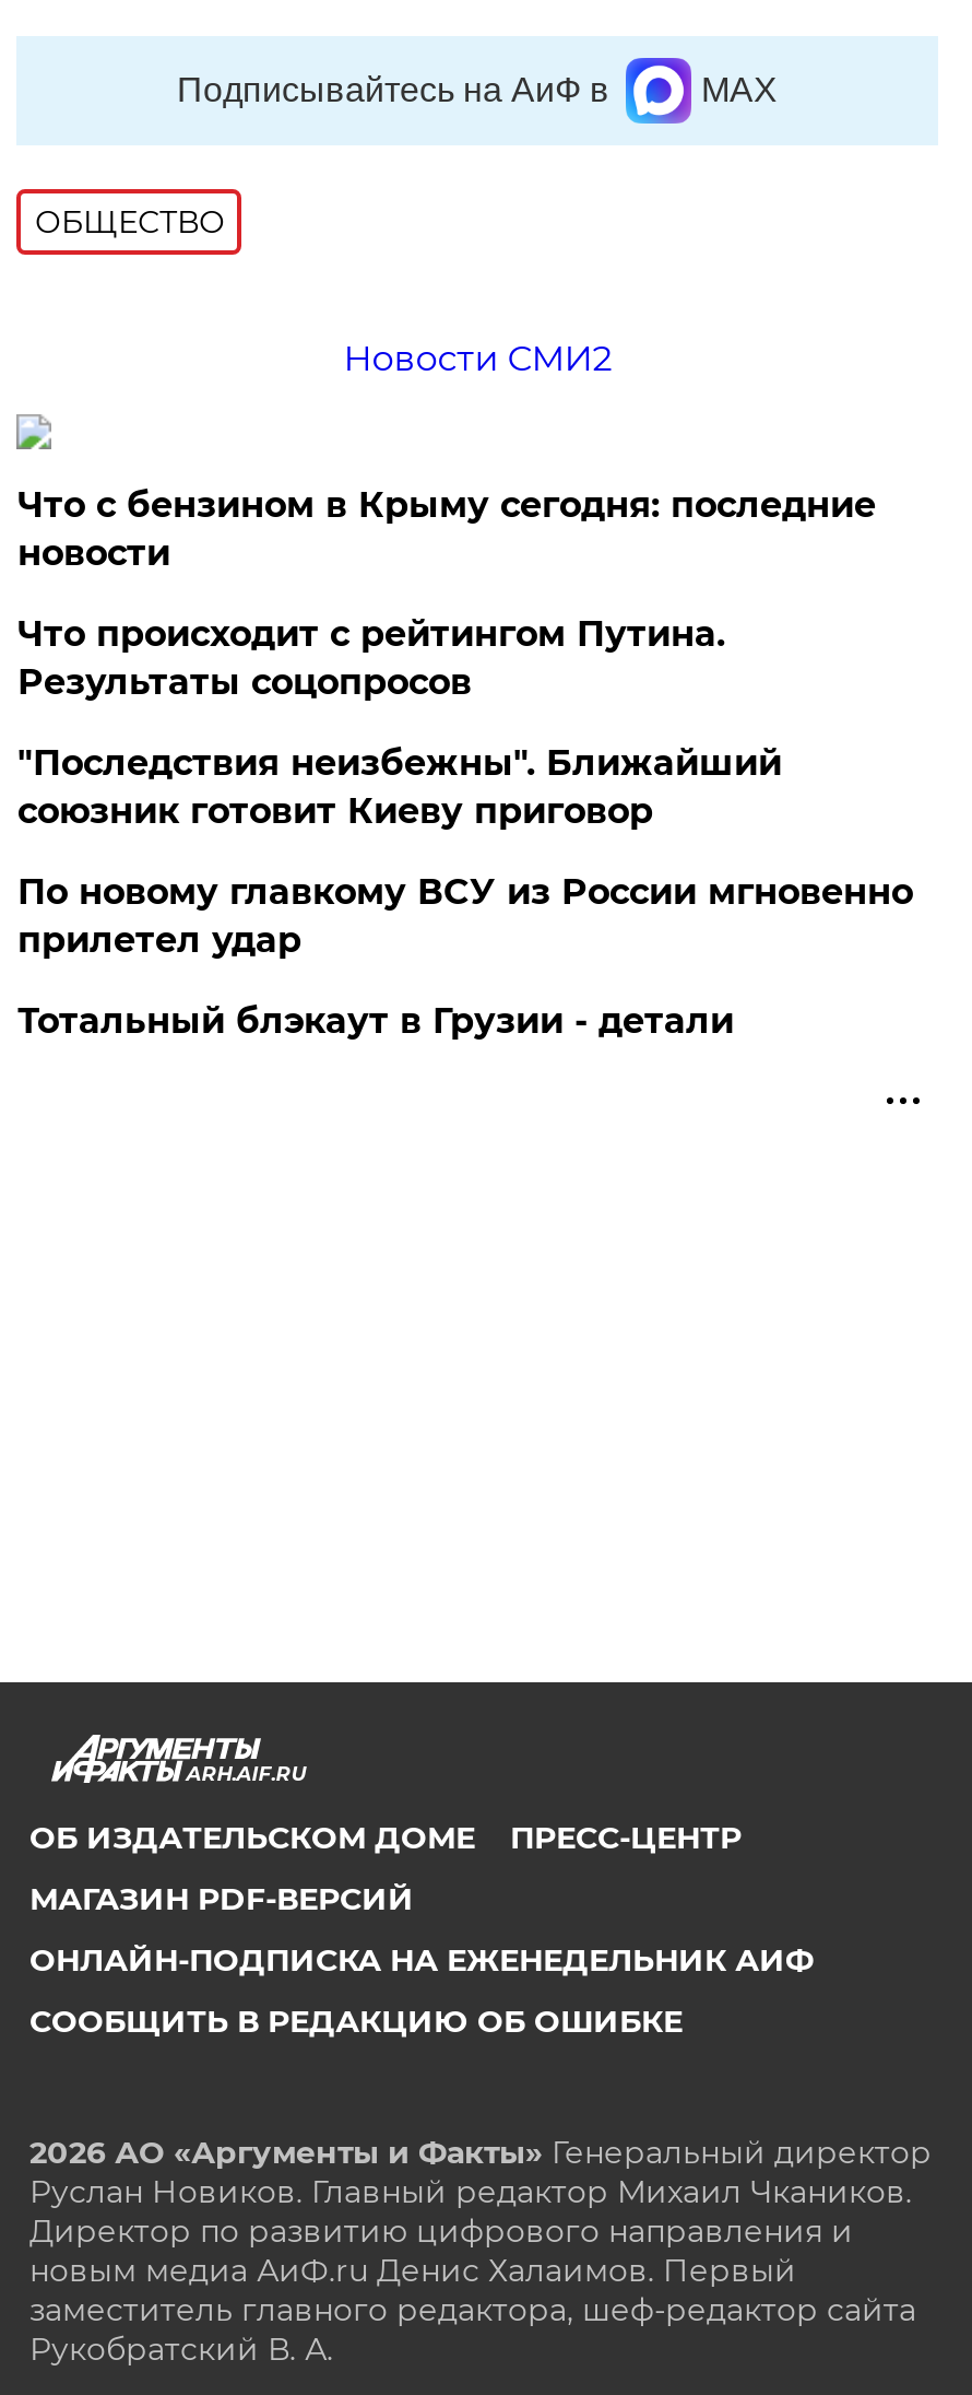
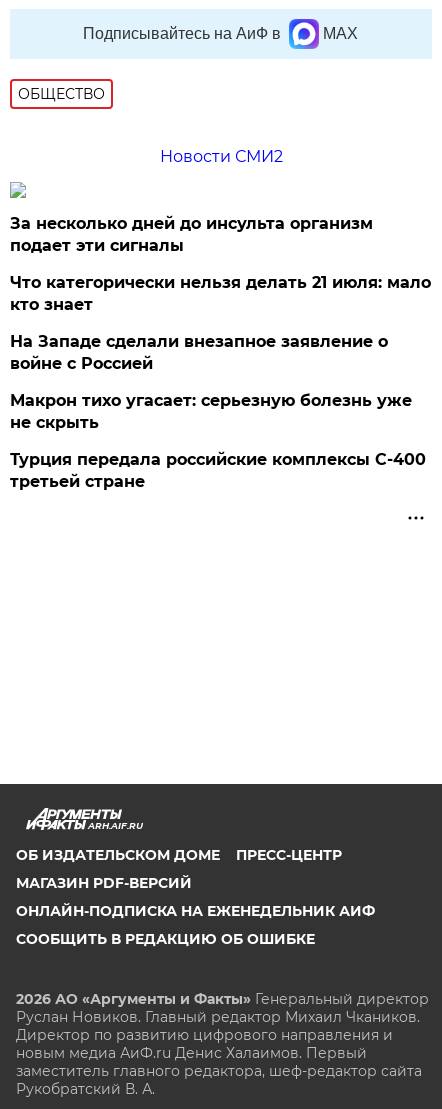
- Что с бензином в Крыму сегодня: последние
- новости
+ За несколько дней до инсульта организм
+ подает эти сигналы

- Что происходит с рейтингом Путина.
- Результаты соцопросов
+ Что категорически нельзя делать 21 июля: мало
+ кто знает

- "Последствия неизбежны". Ближайший
- союзник готовит Киеву приговор
+ На Западе сделали внезапное заявление о
+ войне с Россией

- По новому главкому ВСУ из России мгновенно
- прилетел удар
+ Макрон тихо угасает: серьезную болезнь уже
+ не скрыть

- Тотальный блэкаут в Грузии - детали
+ Турция передала российские комплексы С-400
+ третьей стране
